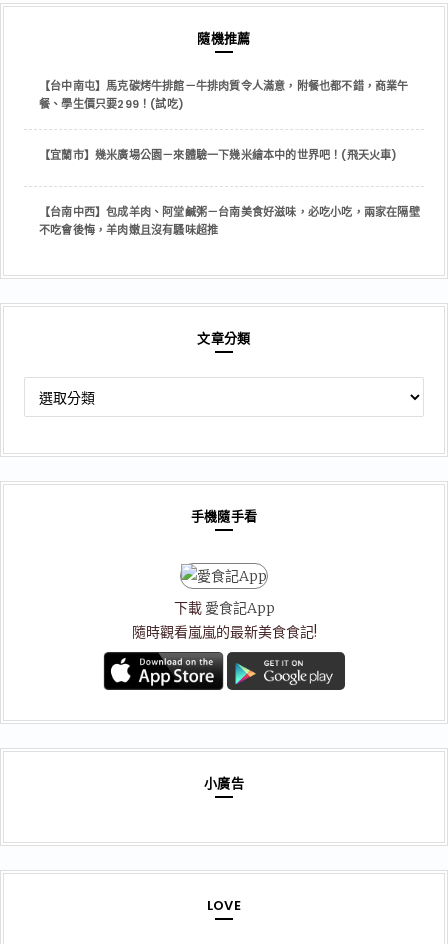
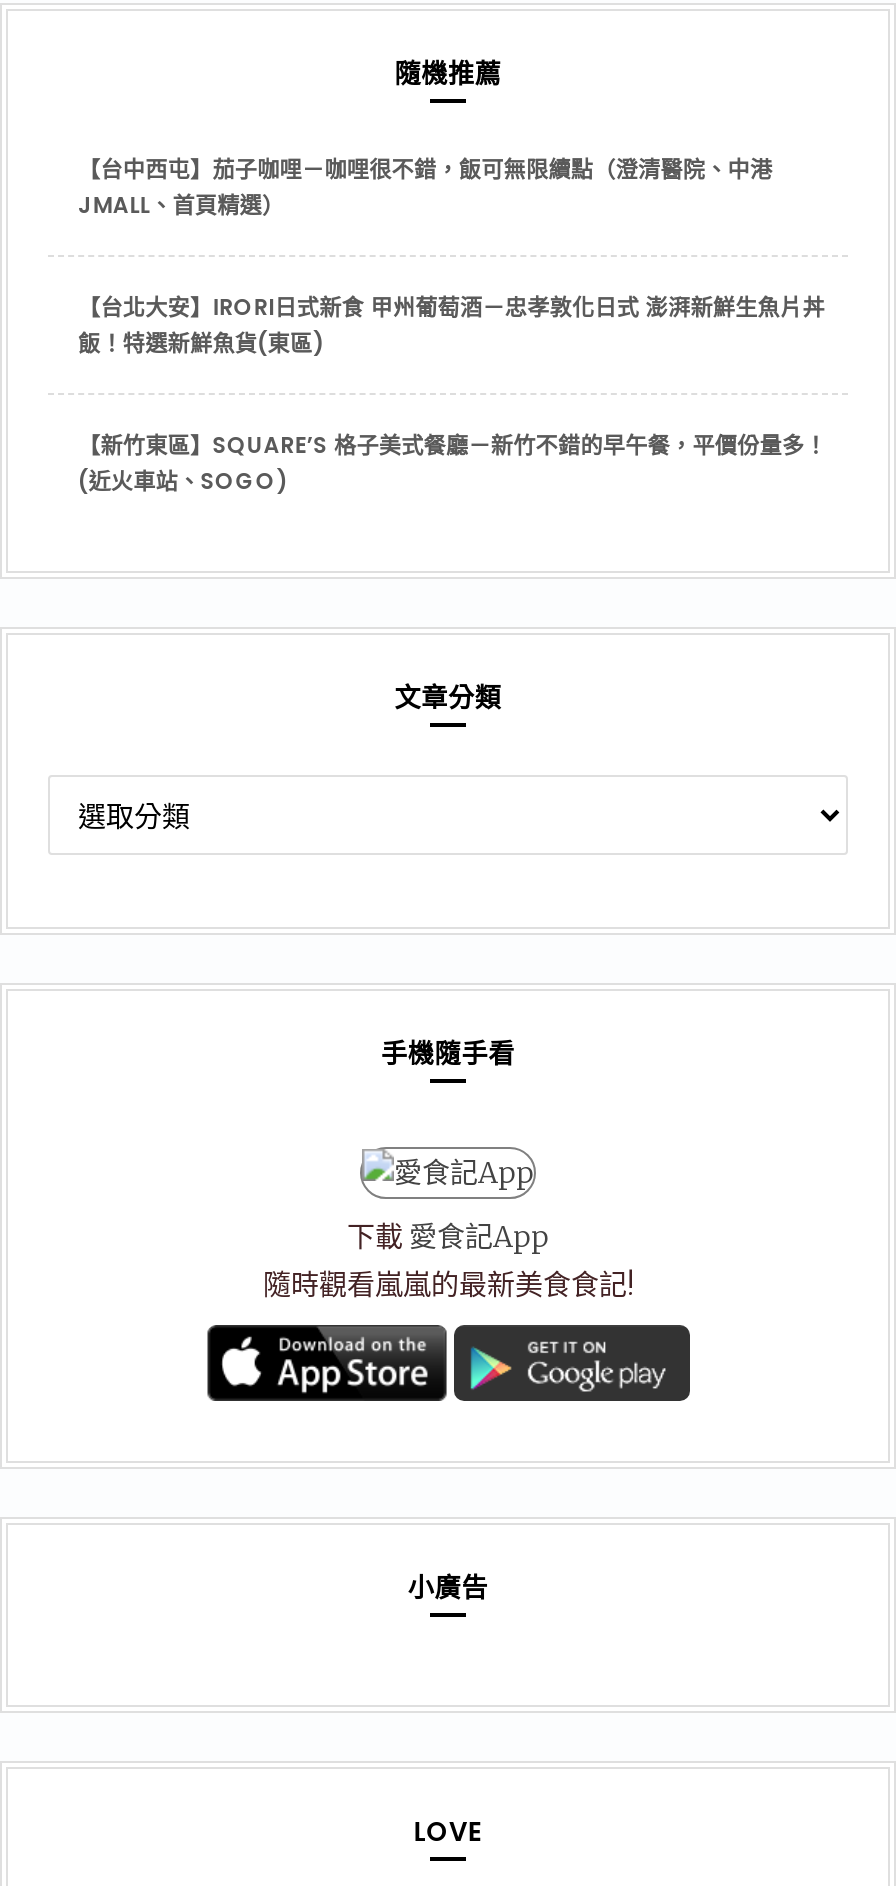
- 【台中南屯】馬克碳烤牛排館－牛排肉質令人滿意，附餐也都不錯，商業午
- 餐、學生價只要299！(試吃)
+ 【台中西屯】茄子咖哩－咖哩很不錯，飯可無限續點（澄清醫院、中港
+ JMALL、首頁精選）

- 【宜蘭市】幾米廣場公園－來體驗一下幾米繪本中的世界吧！(飛天火車)
+ 【台北大安】IRORI日式新食 甲州葡萄酒－忠孝敦化日式 澎湃新鮮生魚片丼
+ 飯！特選新鮮魚貨(東區)

- 【台南中西】包成羊肉、阿堂鹹粥－台南美食好滋味，必吃小吃，兩家在隔壁
- 不吃會後悔，羊肉嫩且沒有騷味超推
+ 【新竹東區】SQUARE’S 格子美式餐廳－新竹不錯的早午餐，平價份量多！
+ (近火車站、SOGO)
